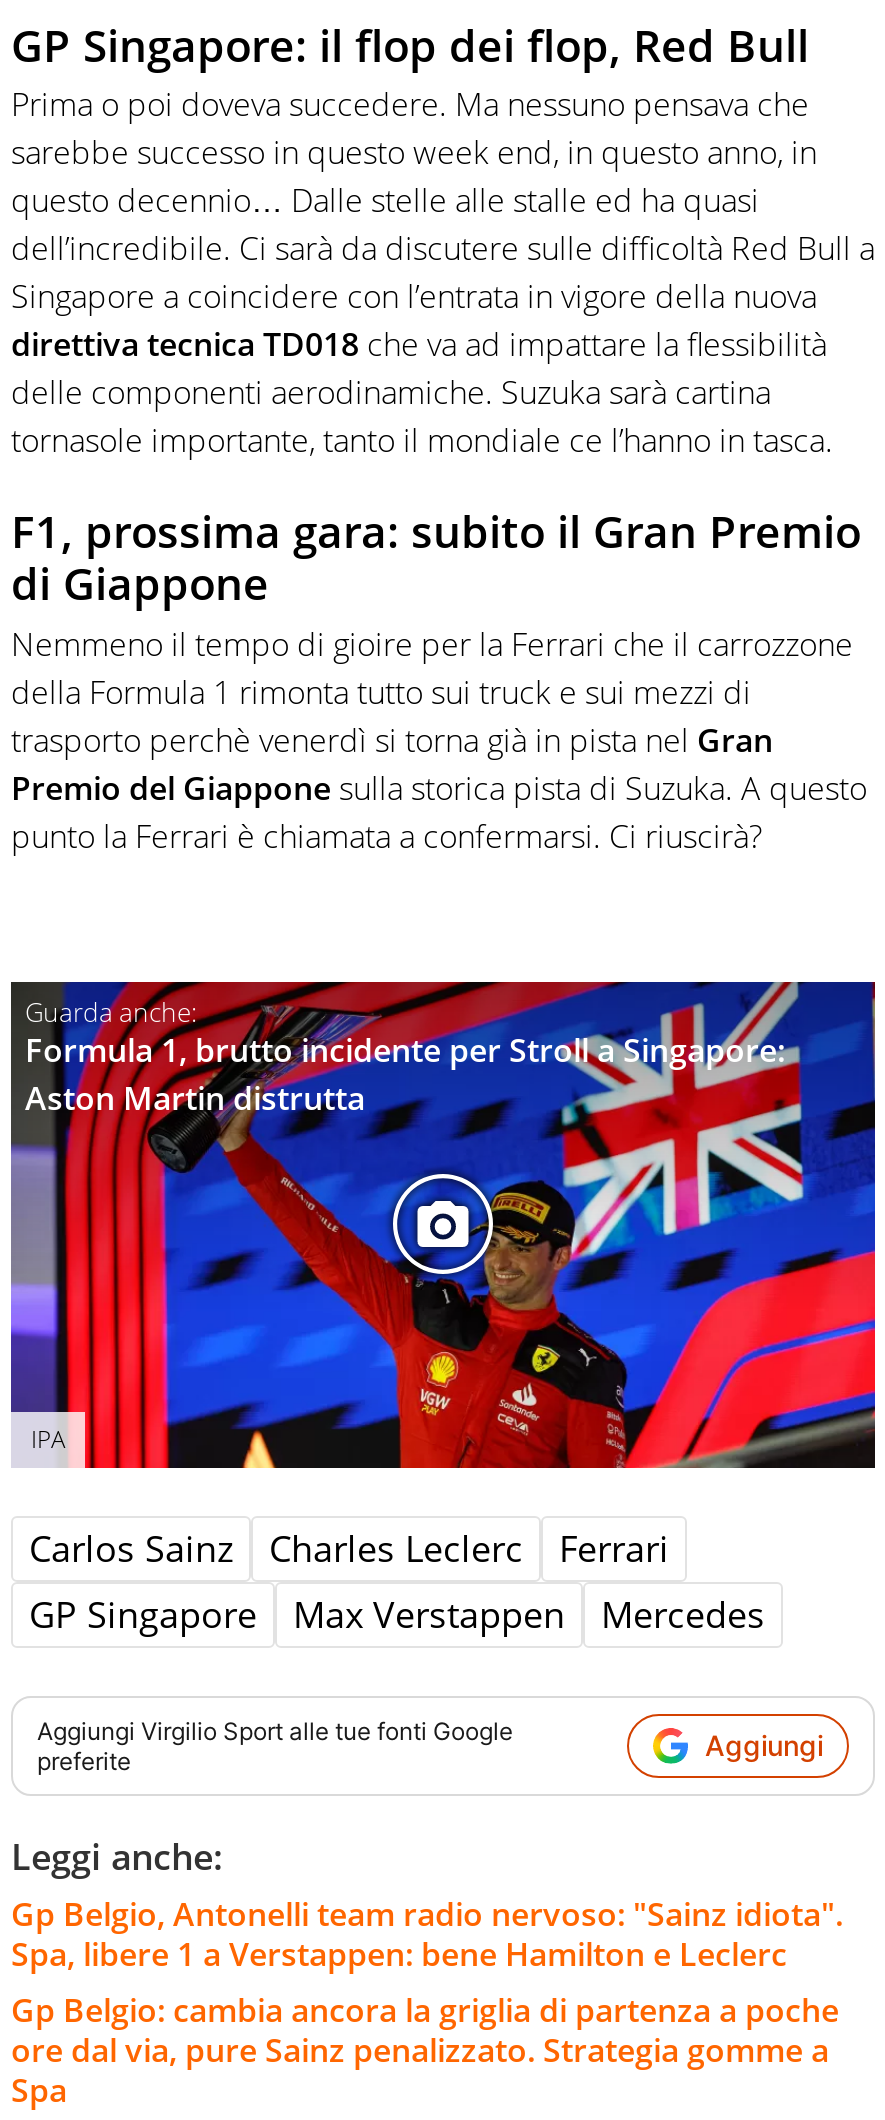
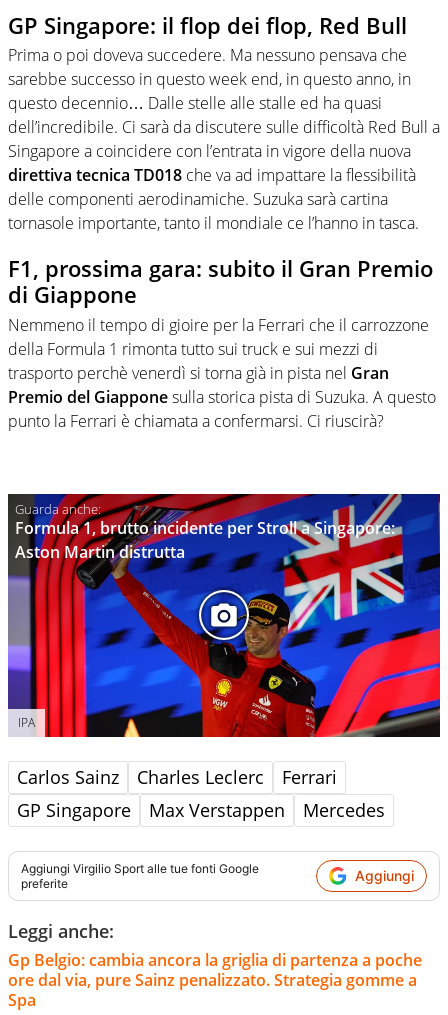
- Gp Belgio, Antonelli team radio nervoso: "Sainz idiota".
- Spa, libere 1 a Verstappen: bene Hamilton e Leclerc
